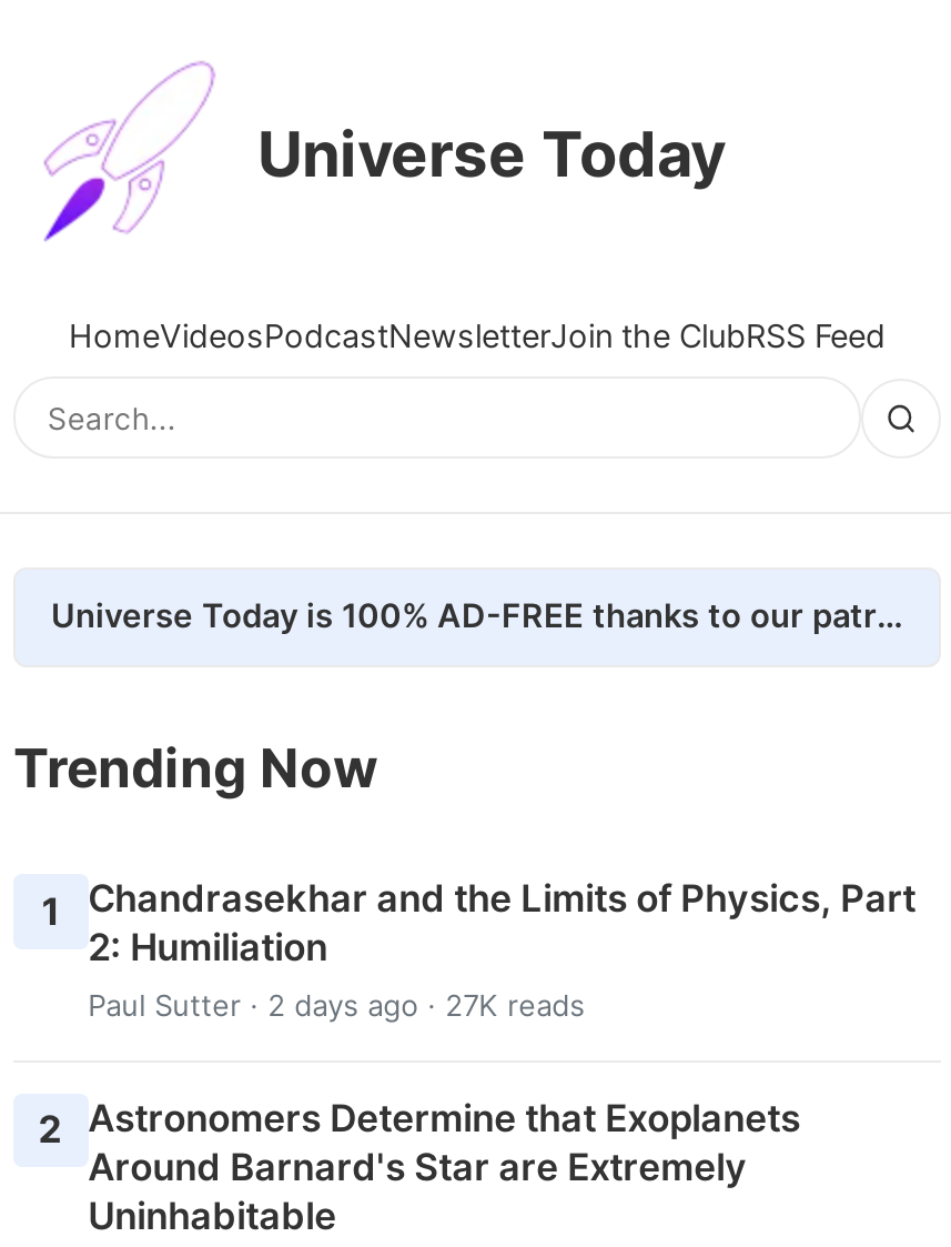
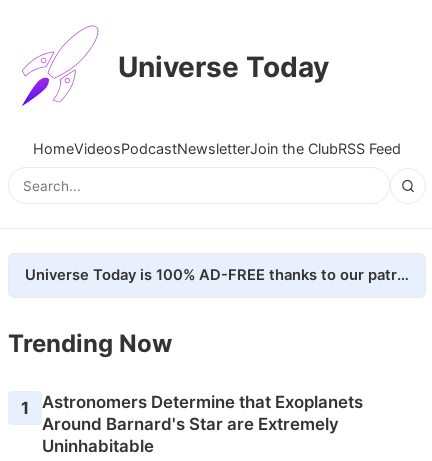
- Chandrasekhar and the Limits of Physics, Part
- 2: Humiliation
- Paul Sutter · 2 days ago · 27K reads
- 2 Astronomers Determine that Exoplanets
+ Astronomers Determine that Exoplanets
